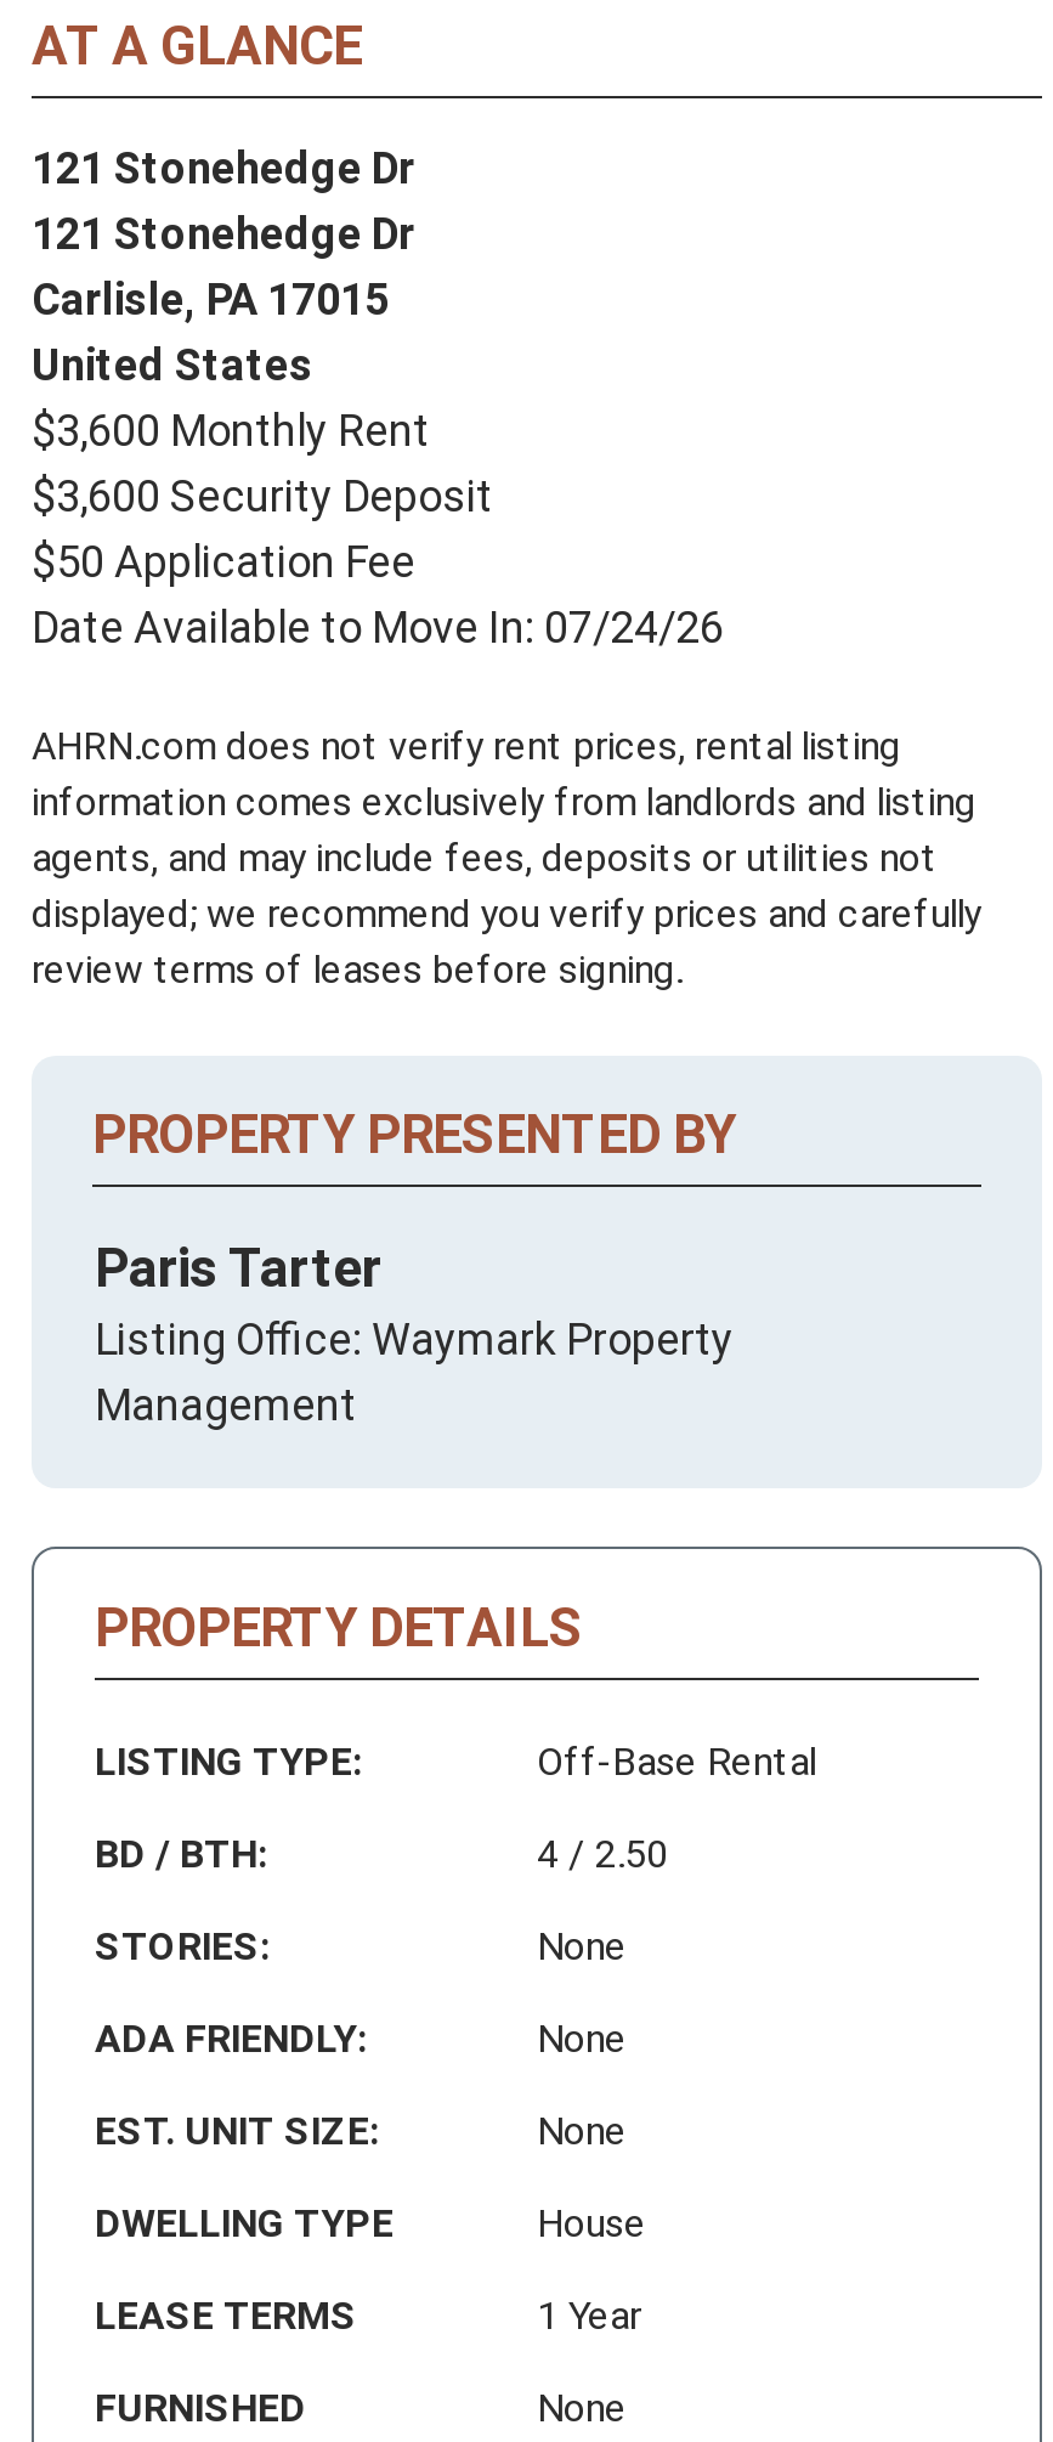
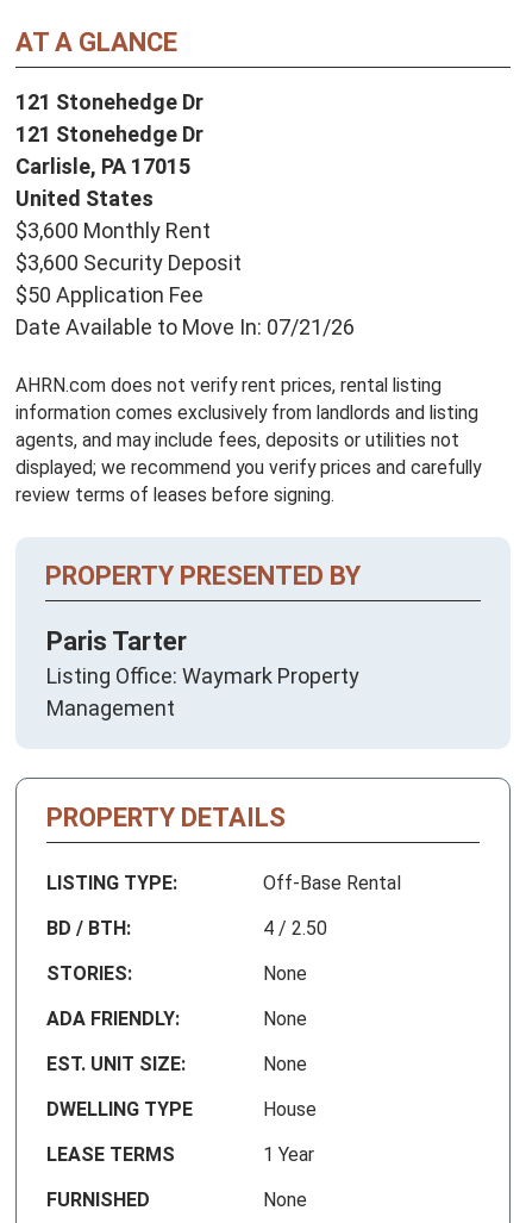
- Date Available to Move In: 07/24/26
+ Date Available to Move In: 07/21/26
